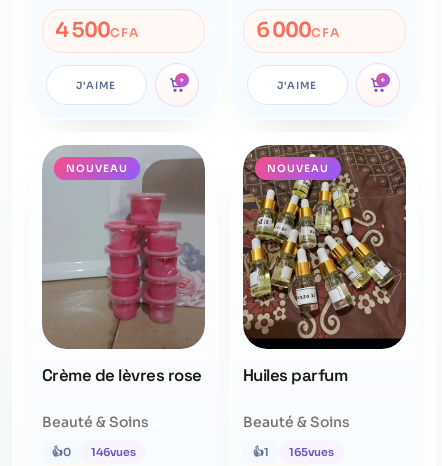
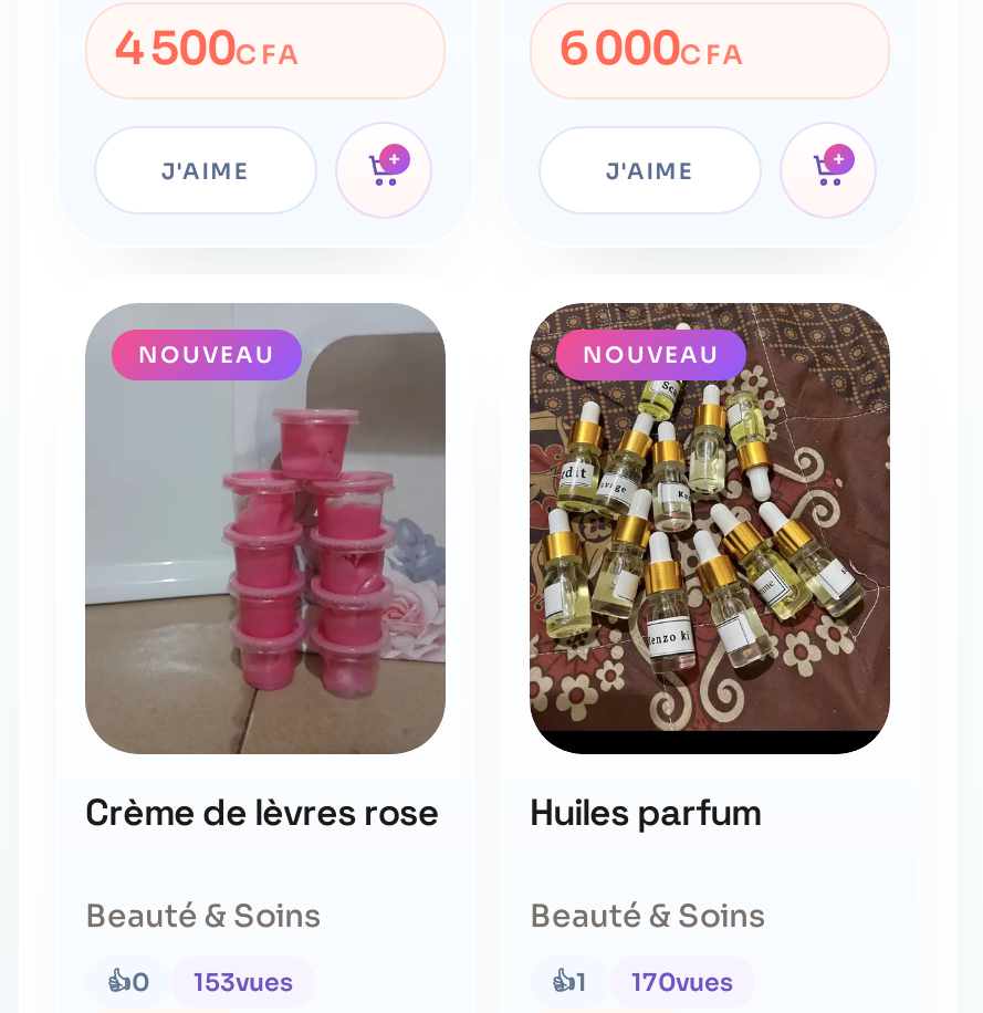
- 146vues
+ 153vues

- 165vues
+ 170vues
